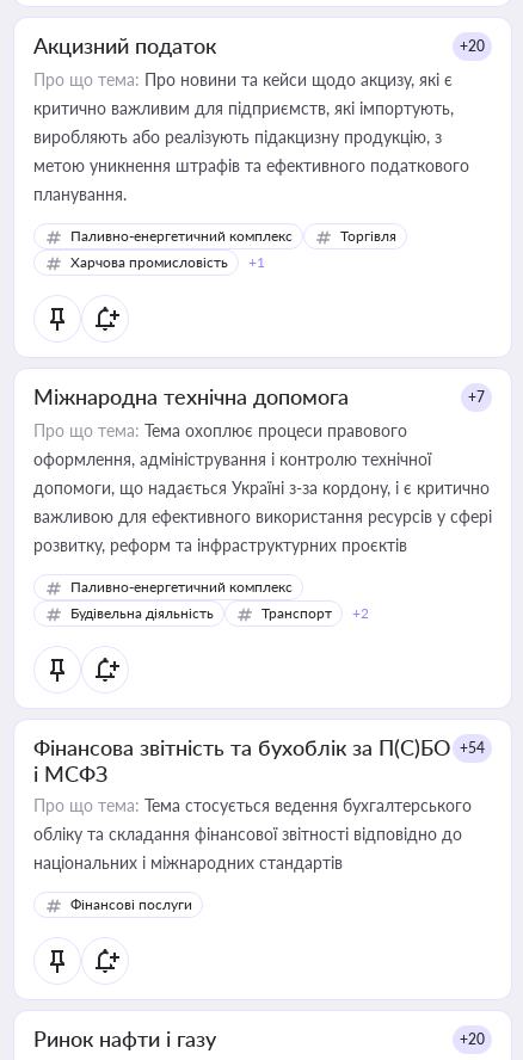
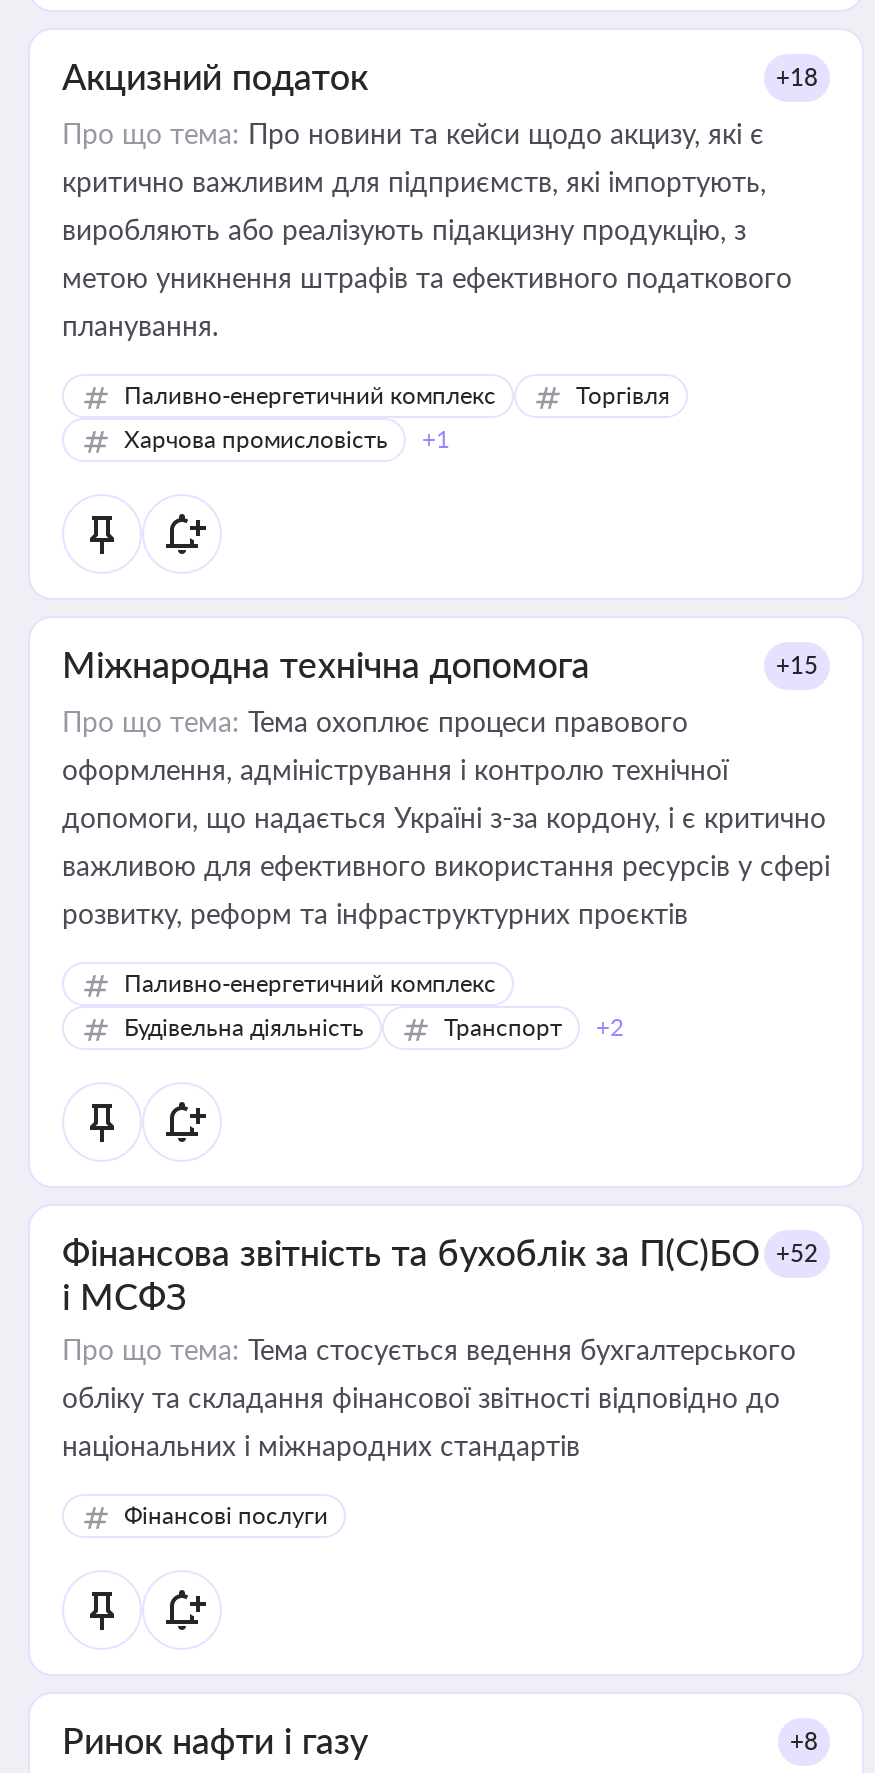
- +20
+ +18

- +7
+ +15

- Фінансова звітність та бухоблік за П(С)БО +54
+ Фінансова звітність та бухоблік за П(С)БО +52

- +20
+ +8
